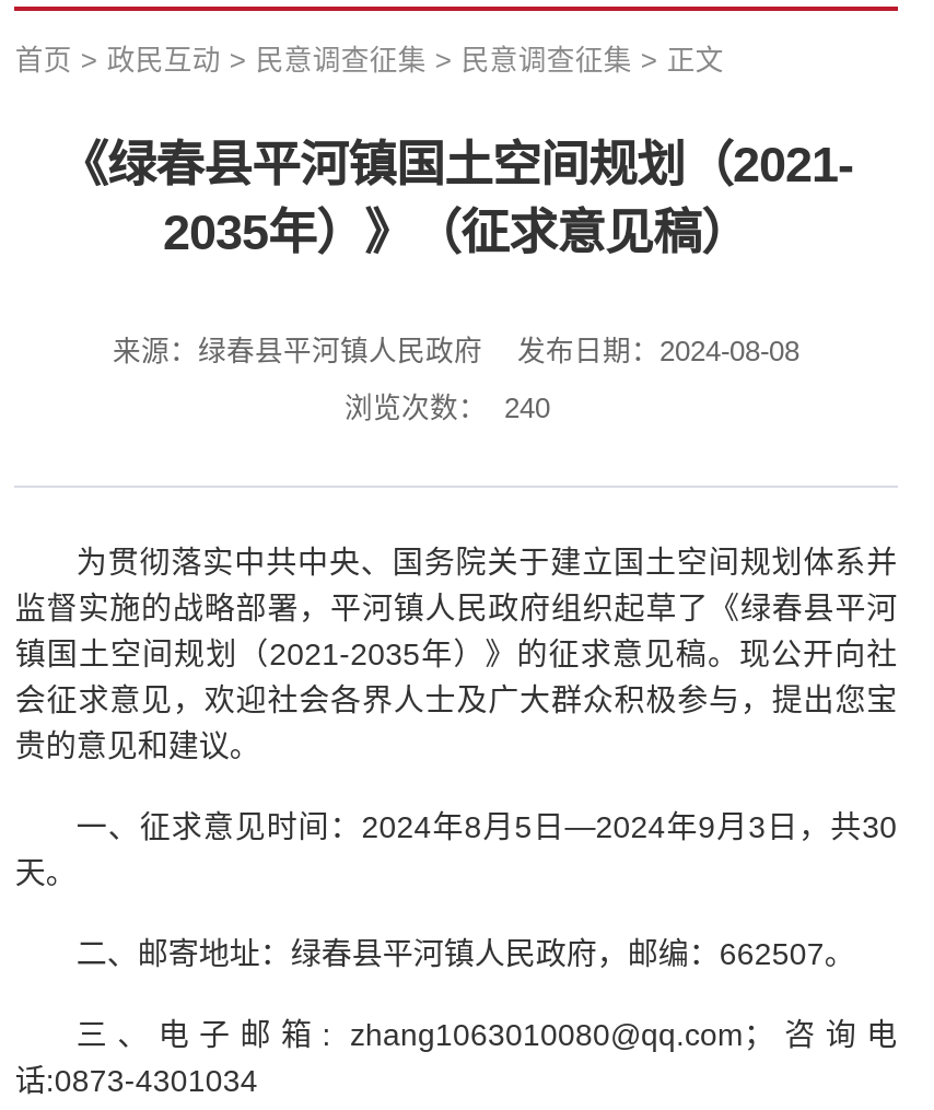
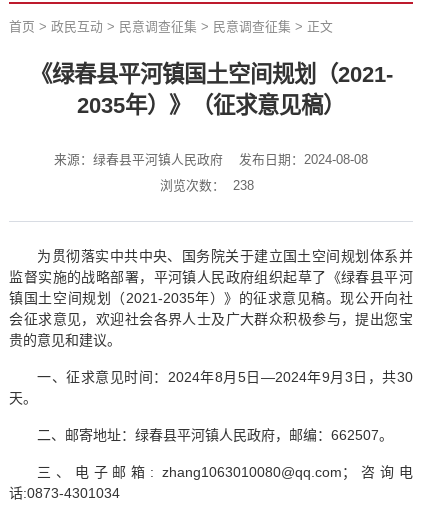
- 浏览次数： 240
+ 浏览次数： 238
